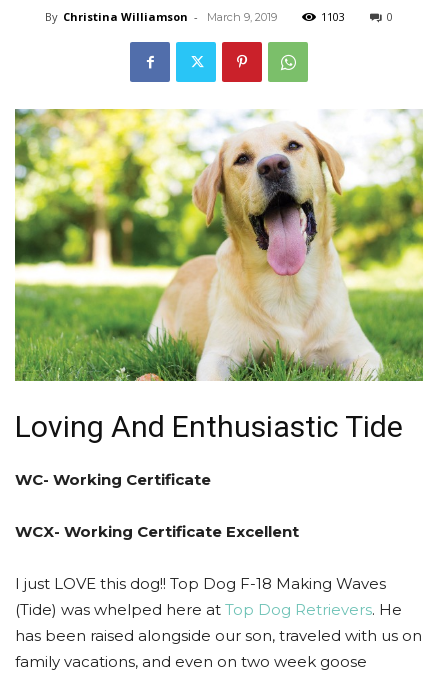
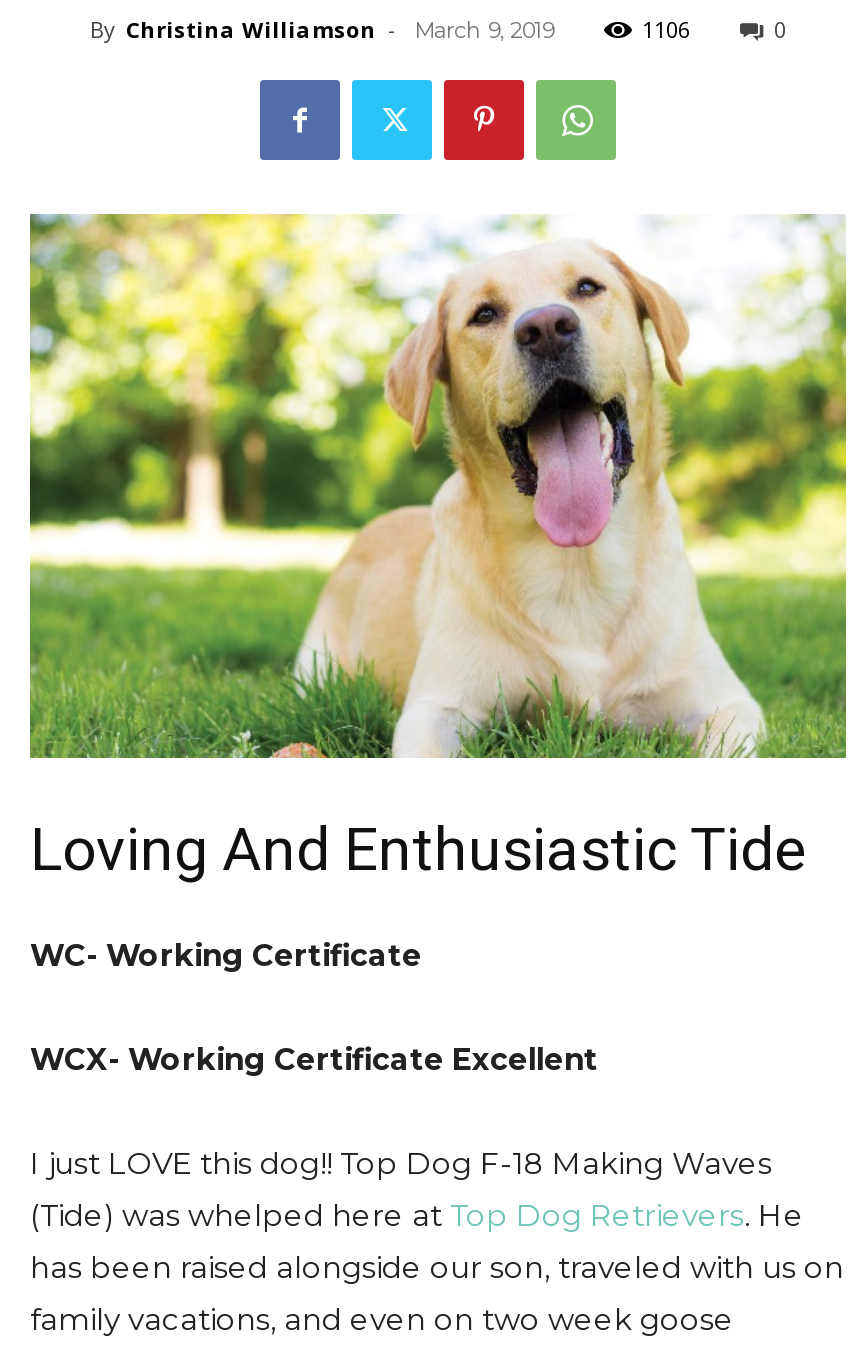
- 1103
+ 1106
